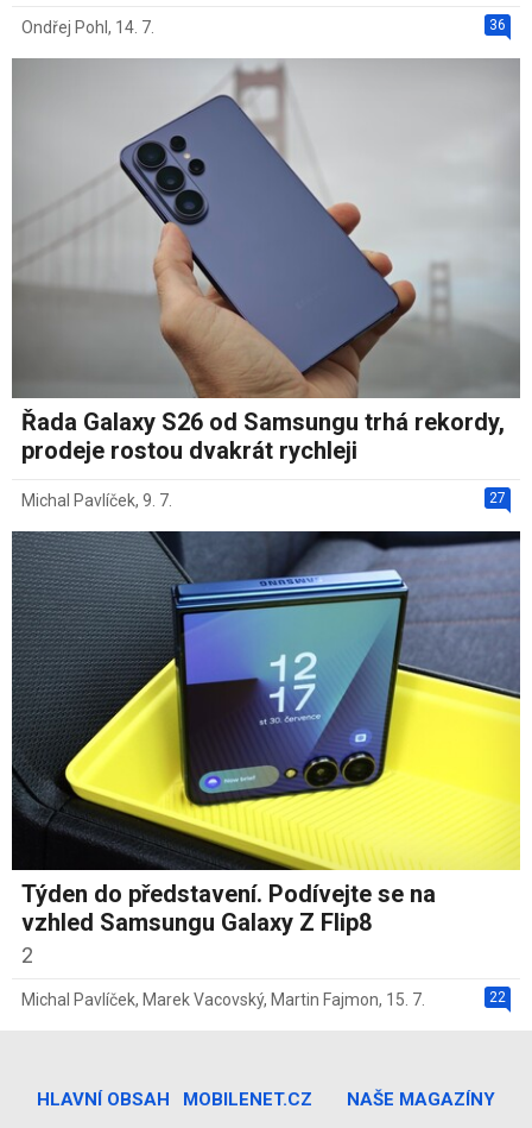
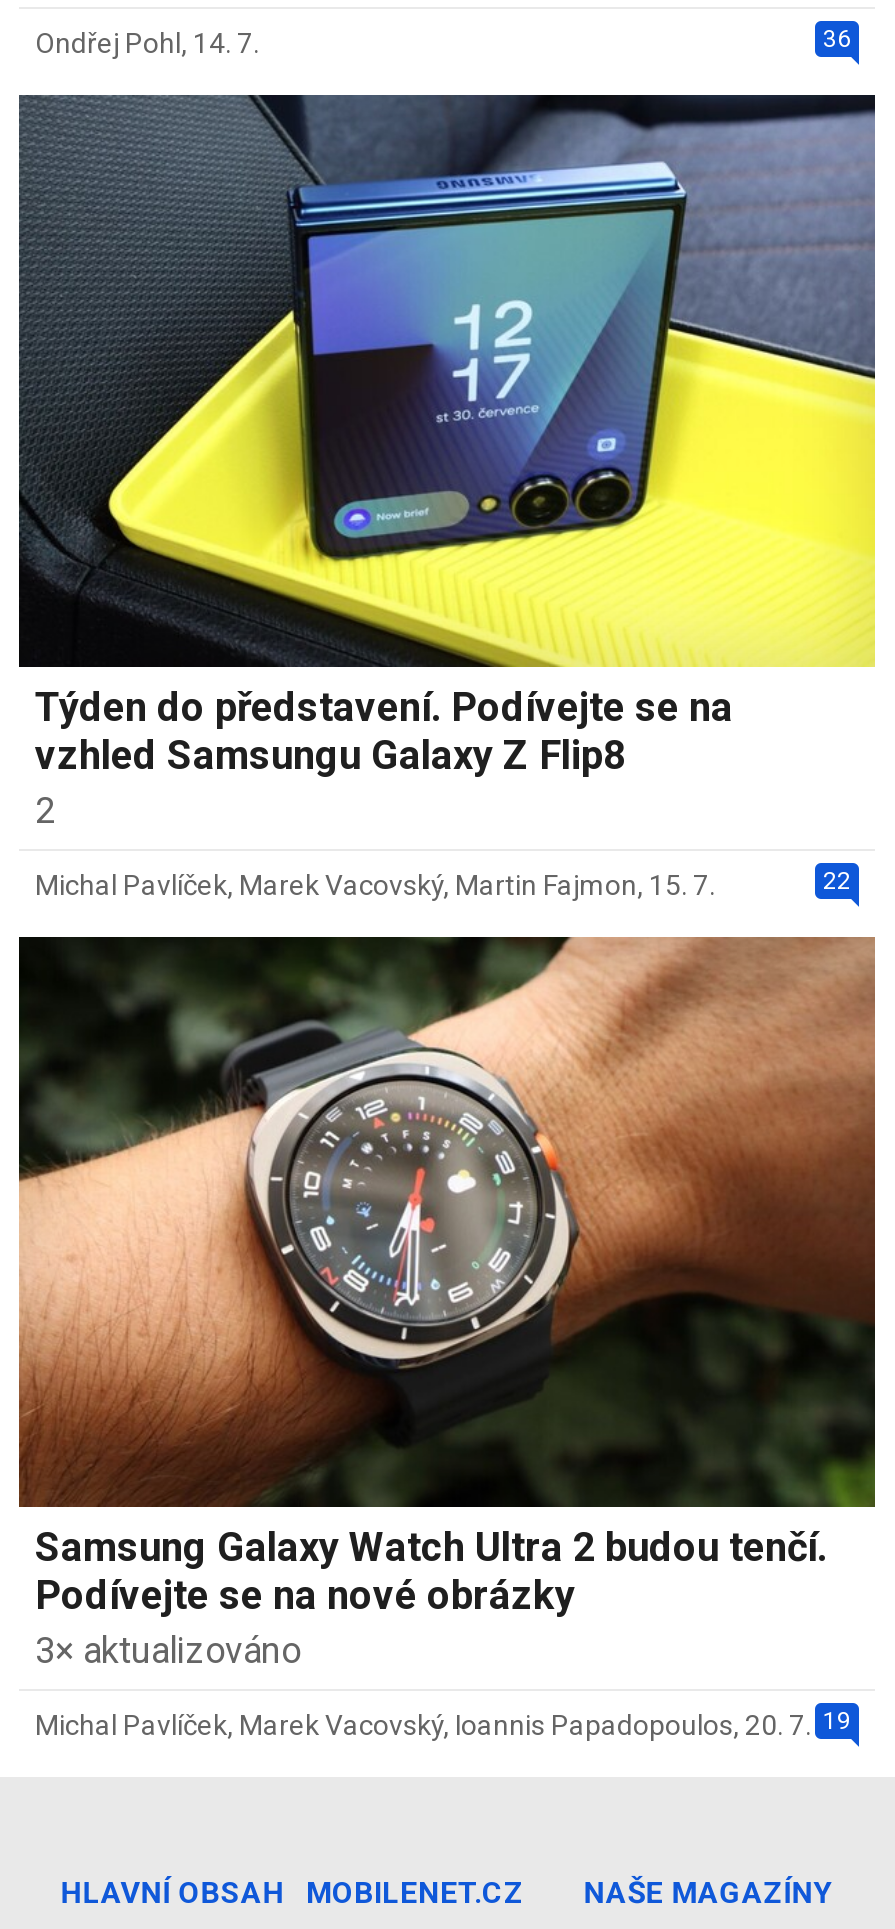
- [image]
- Řada Galaxy S26 od Samsungu trhá rekordy,
- prodeje rostou dvakrát rychleji
- 27
- Michal Pavlíček, 9. 7.

moved up: [image] | Týden do představení. Podívejte se na | vzhled Samsungu Galaxy Z Flip8 | 2 | 22 | Michal Pavlíček, Marek Vacovský, Martin Fajmon, 15. 7.

+ [image]
+ Samsung Galaxy Watch Ultra 2 budou tenčí.
+ Podívejte se na nové obrázky
+ 3× aktualizováno
+ 19
+ Michal Pavlíček, Marek Vacovský, Ioannis Papadopoulos, 20. 7.
